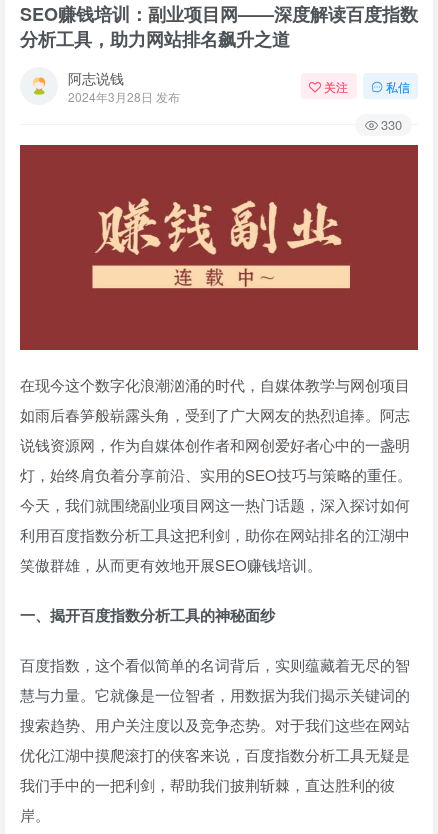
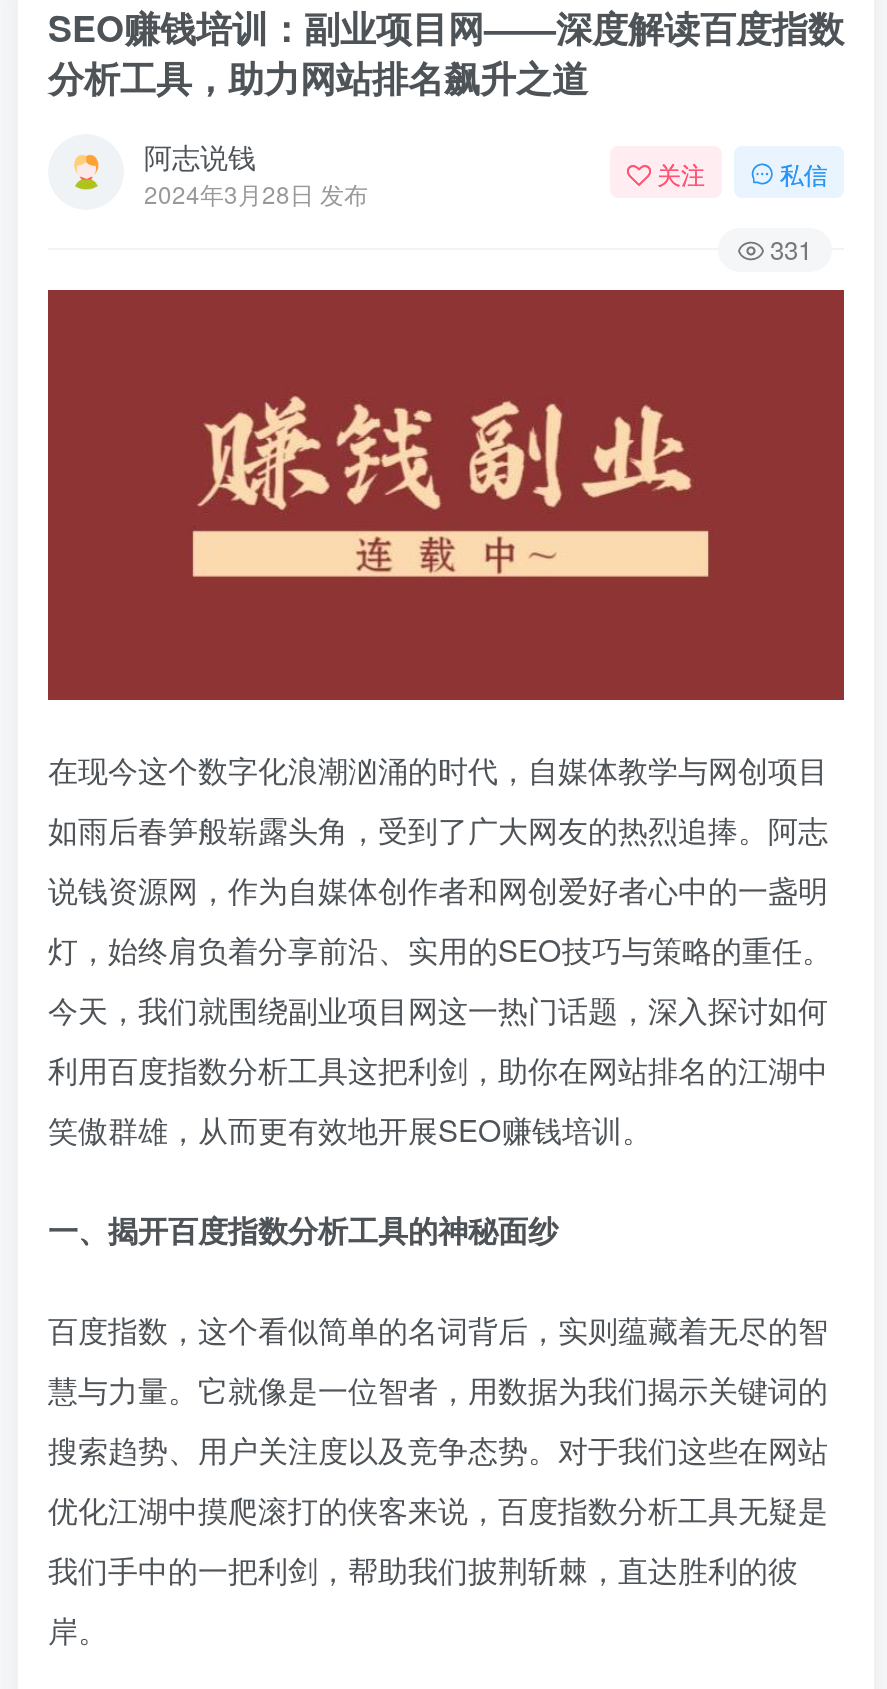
- 330
+ 331
